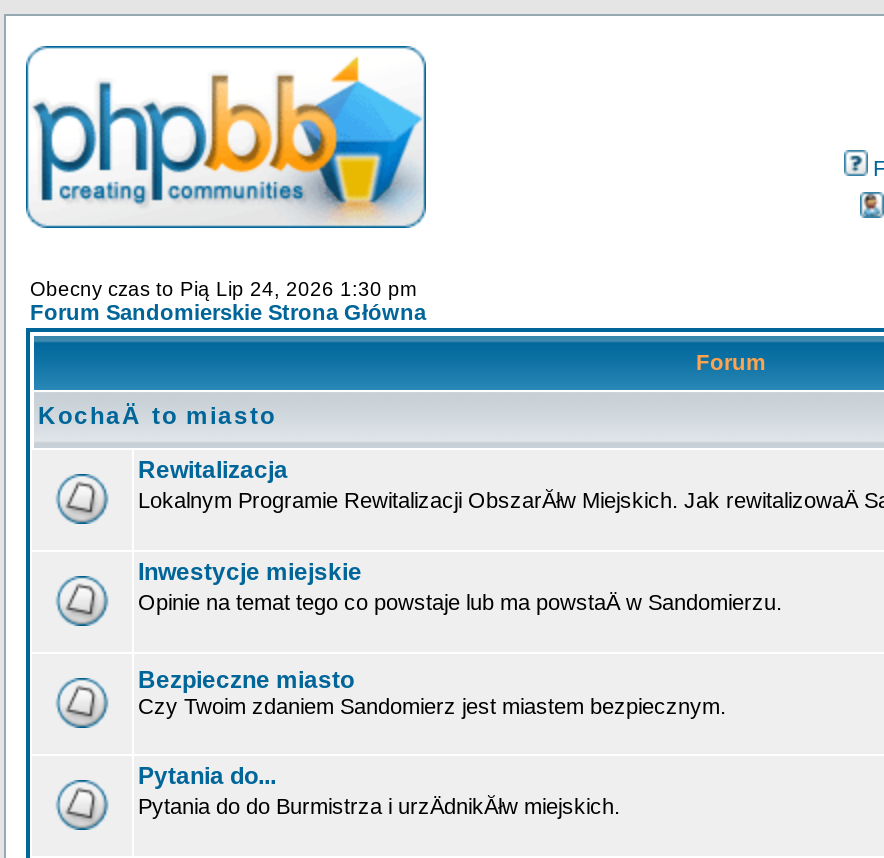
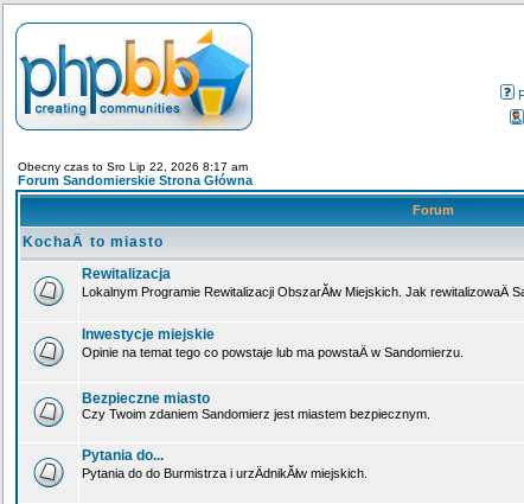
- Obecny czas to Pią Lip 24, 2026 1:30 pm
+ Obecny czas to Sro Lip 22, 2026 8:17 am
